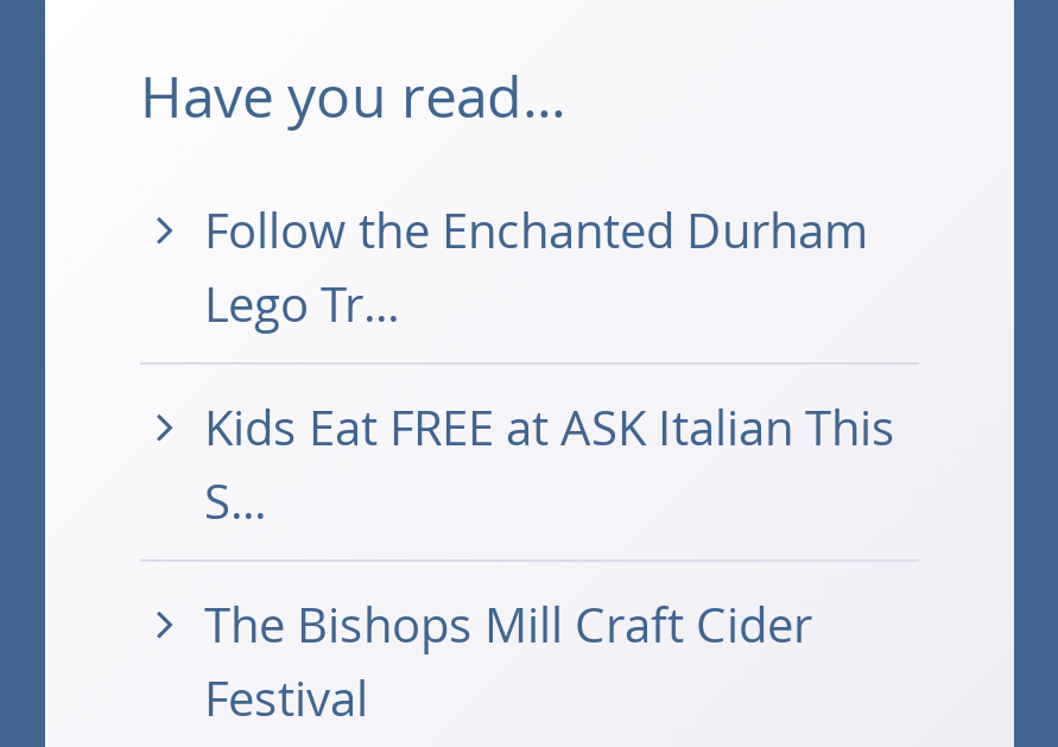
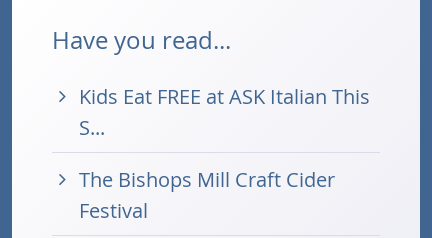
- Follow the Enchanted Durham
- Lego Tr...
